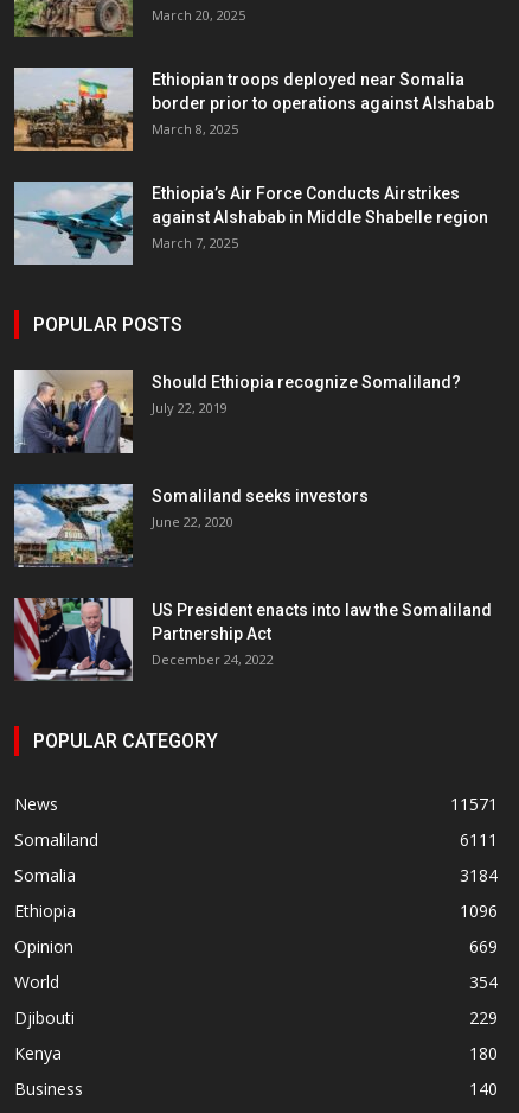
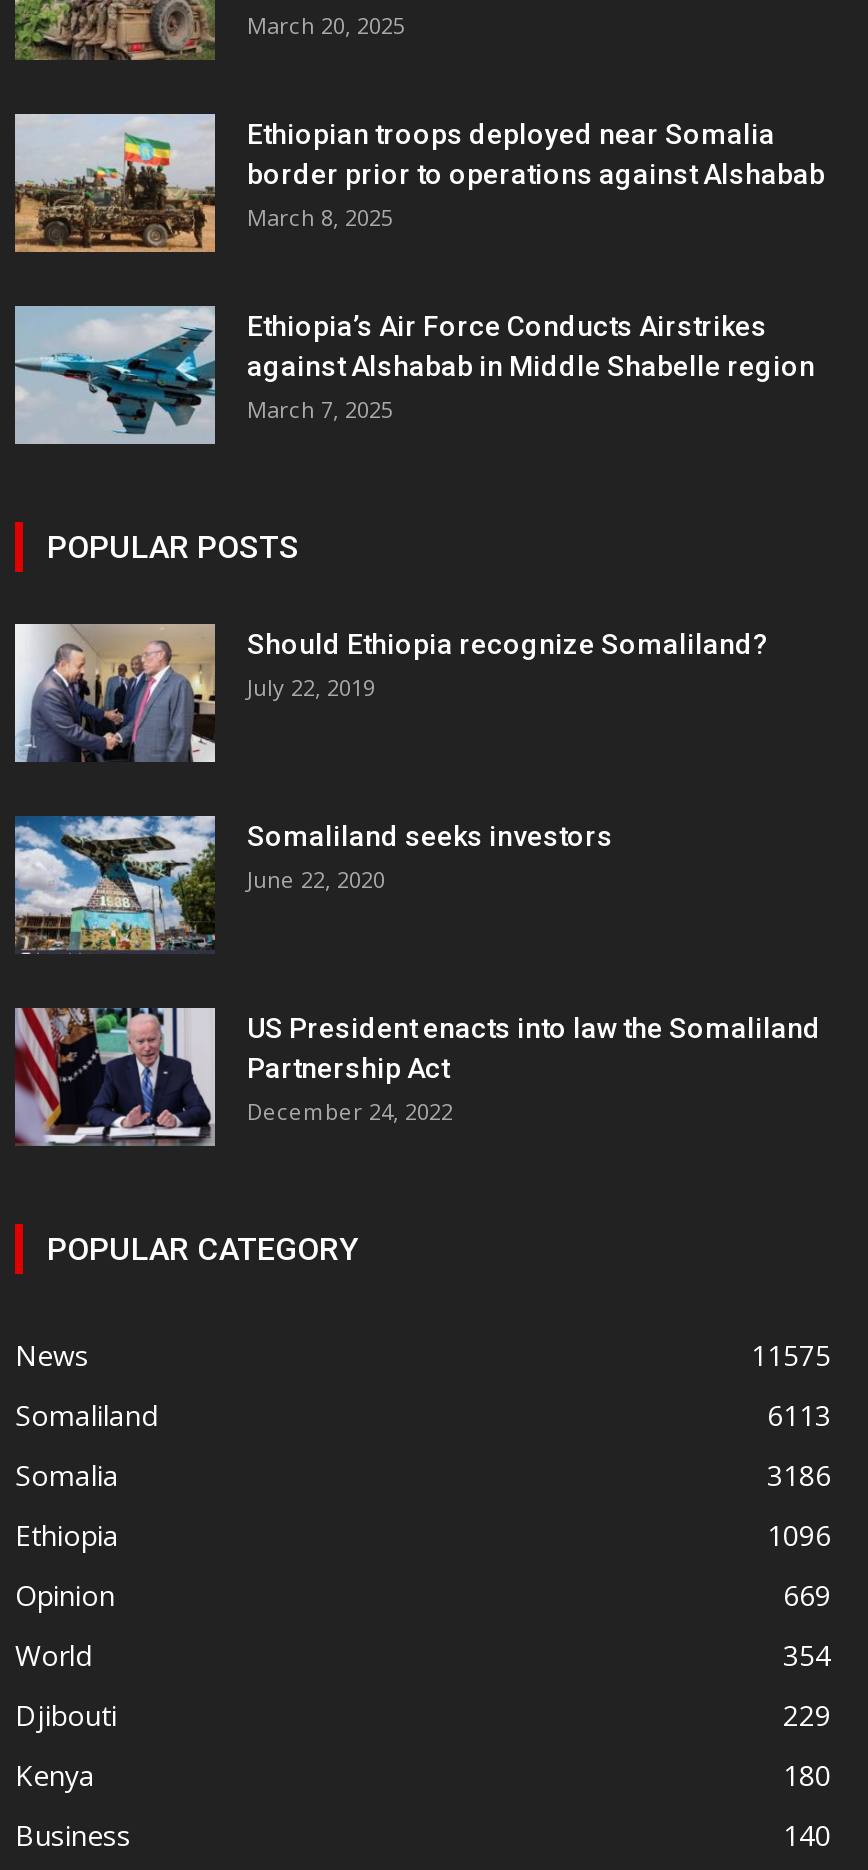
- 11571
+ 11575

- 6111
+ 6113

- 3184
+ 3186
